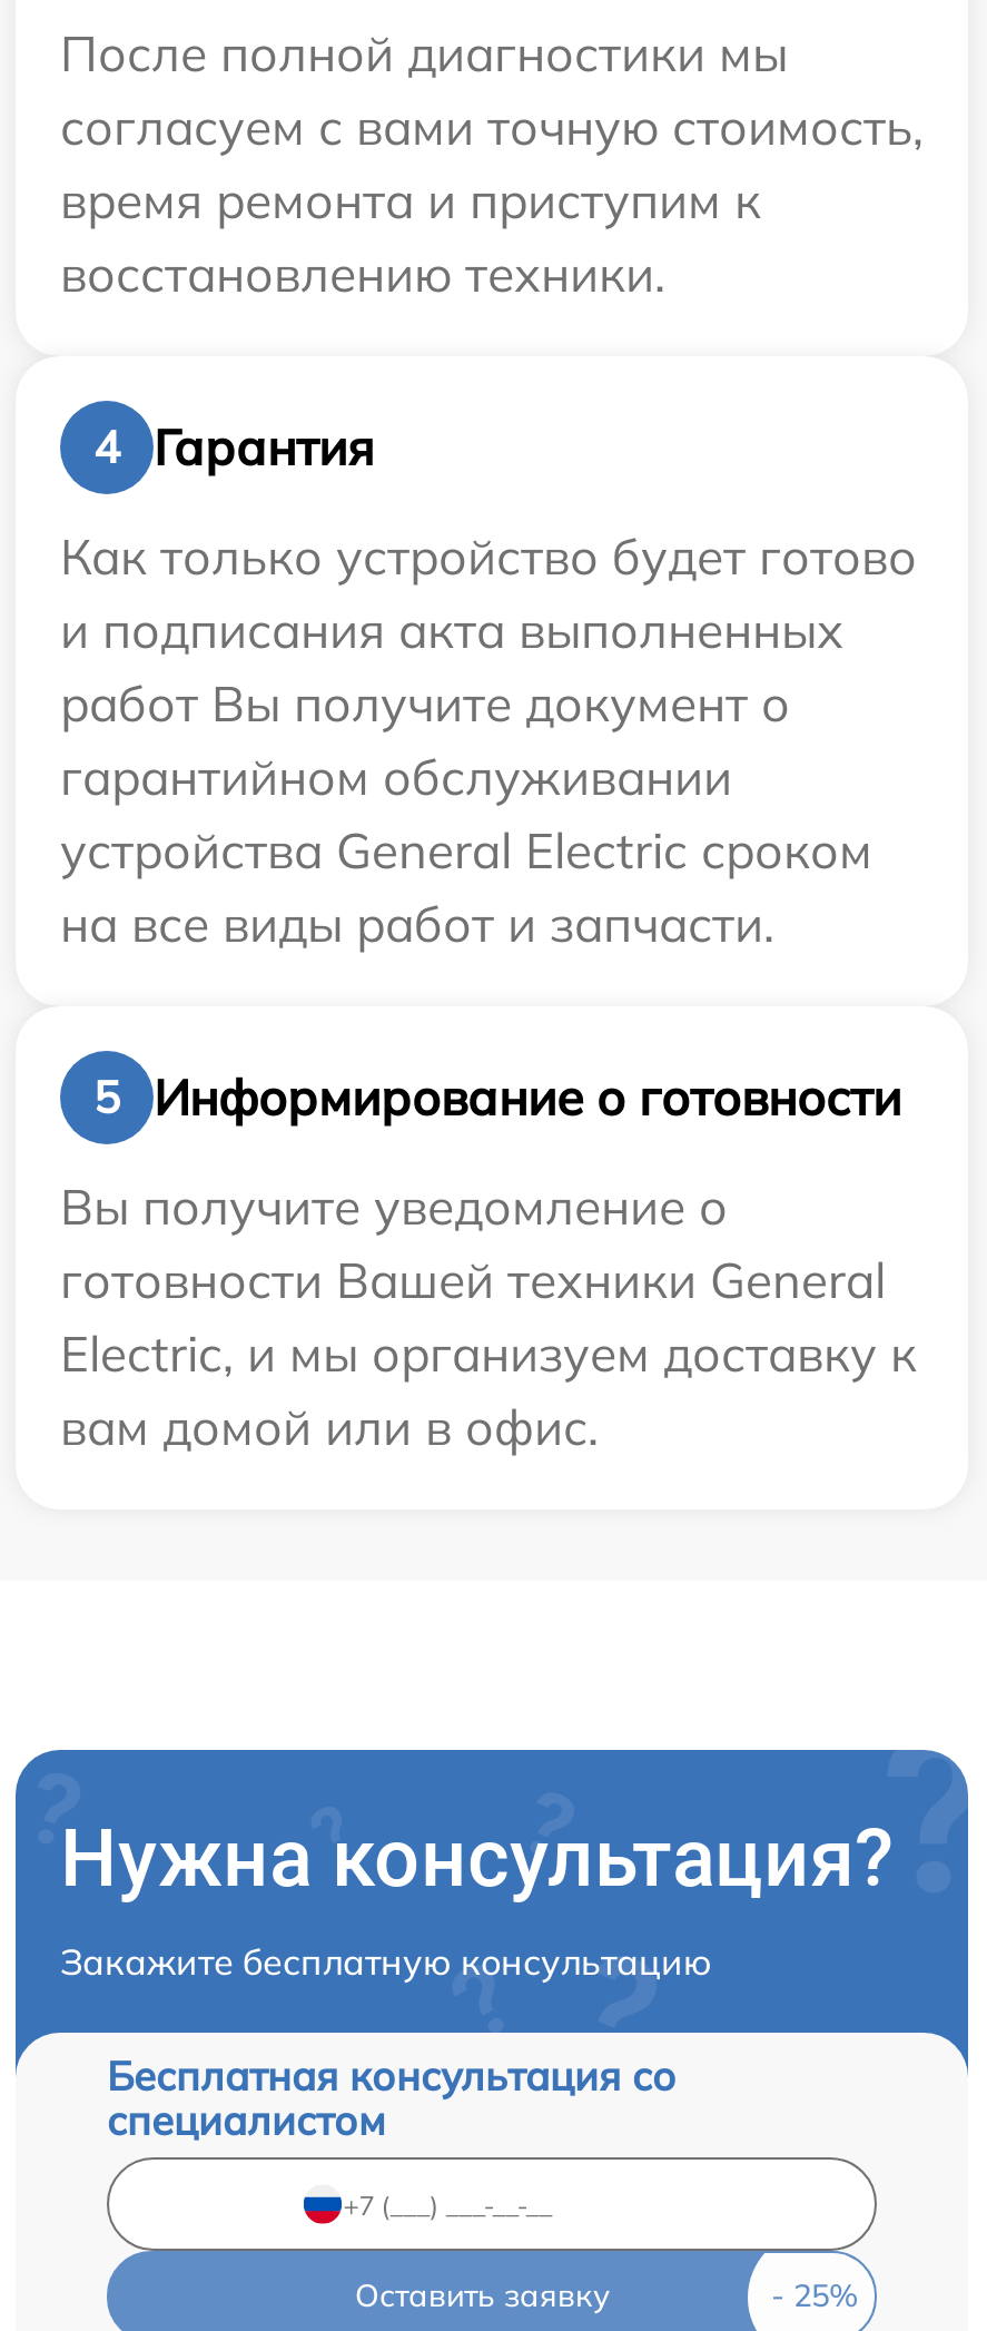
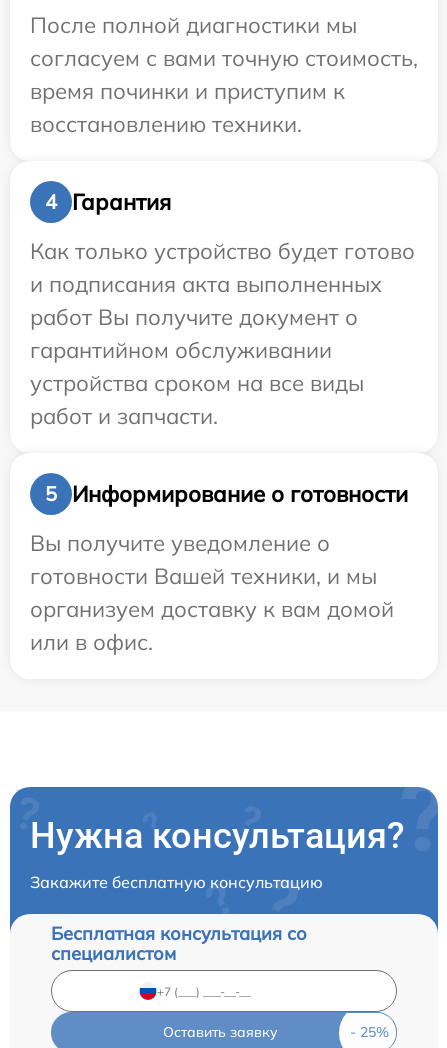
- время ремонта и приступим к
+ время починки и приступим к

- устройства General Electric сроком
- на все виды работ и запчасти.
+ устройства сроком на все виды
+ работ и запчасти.

- готовности Вашей техники General
- Electric, и мы организуем доставку к
- вам домой или в офис.
+ готовности Вашей техники, и мы
+ организуем доставку к вам домой
+ или в офис.
